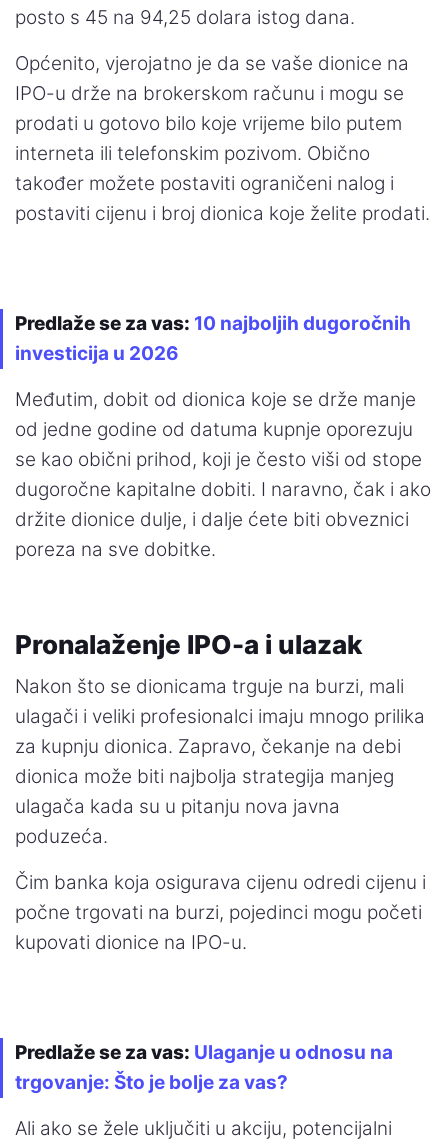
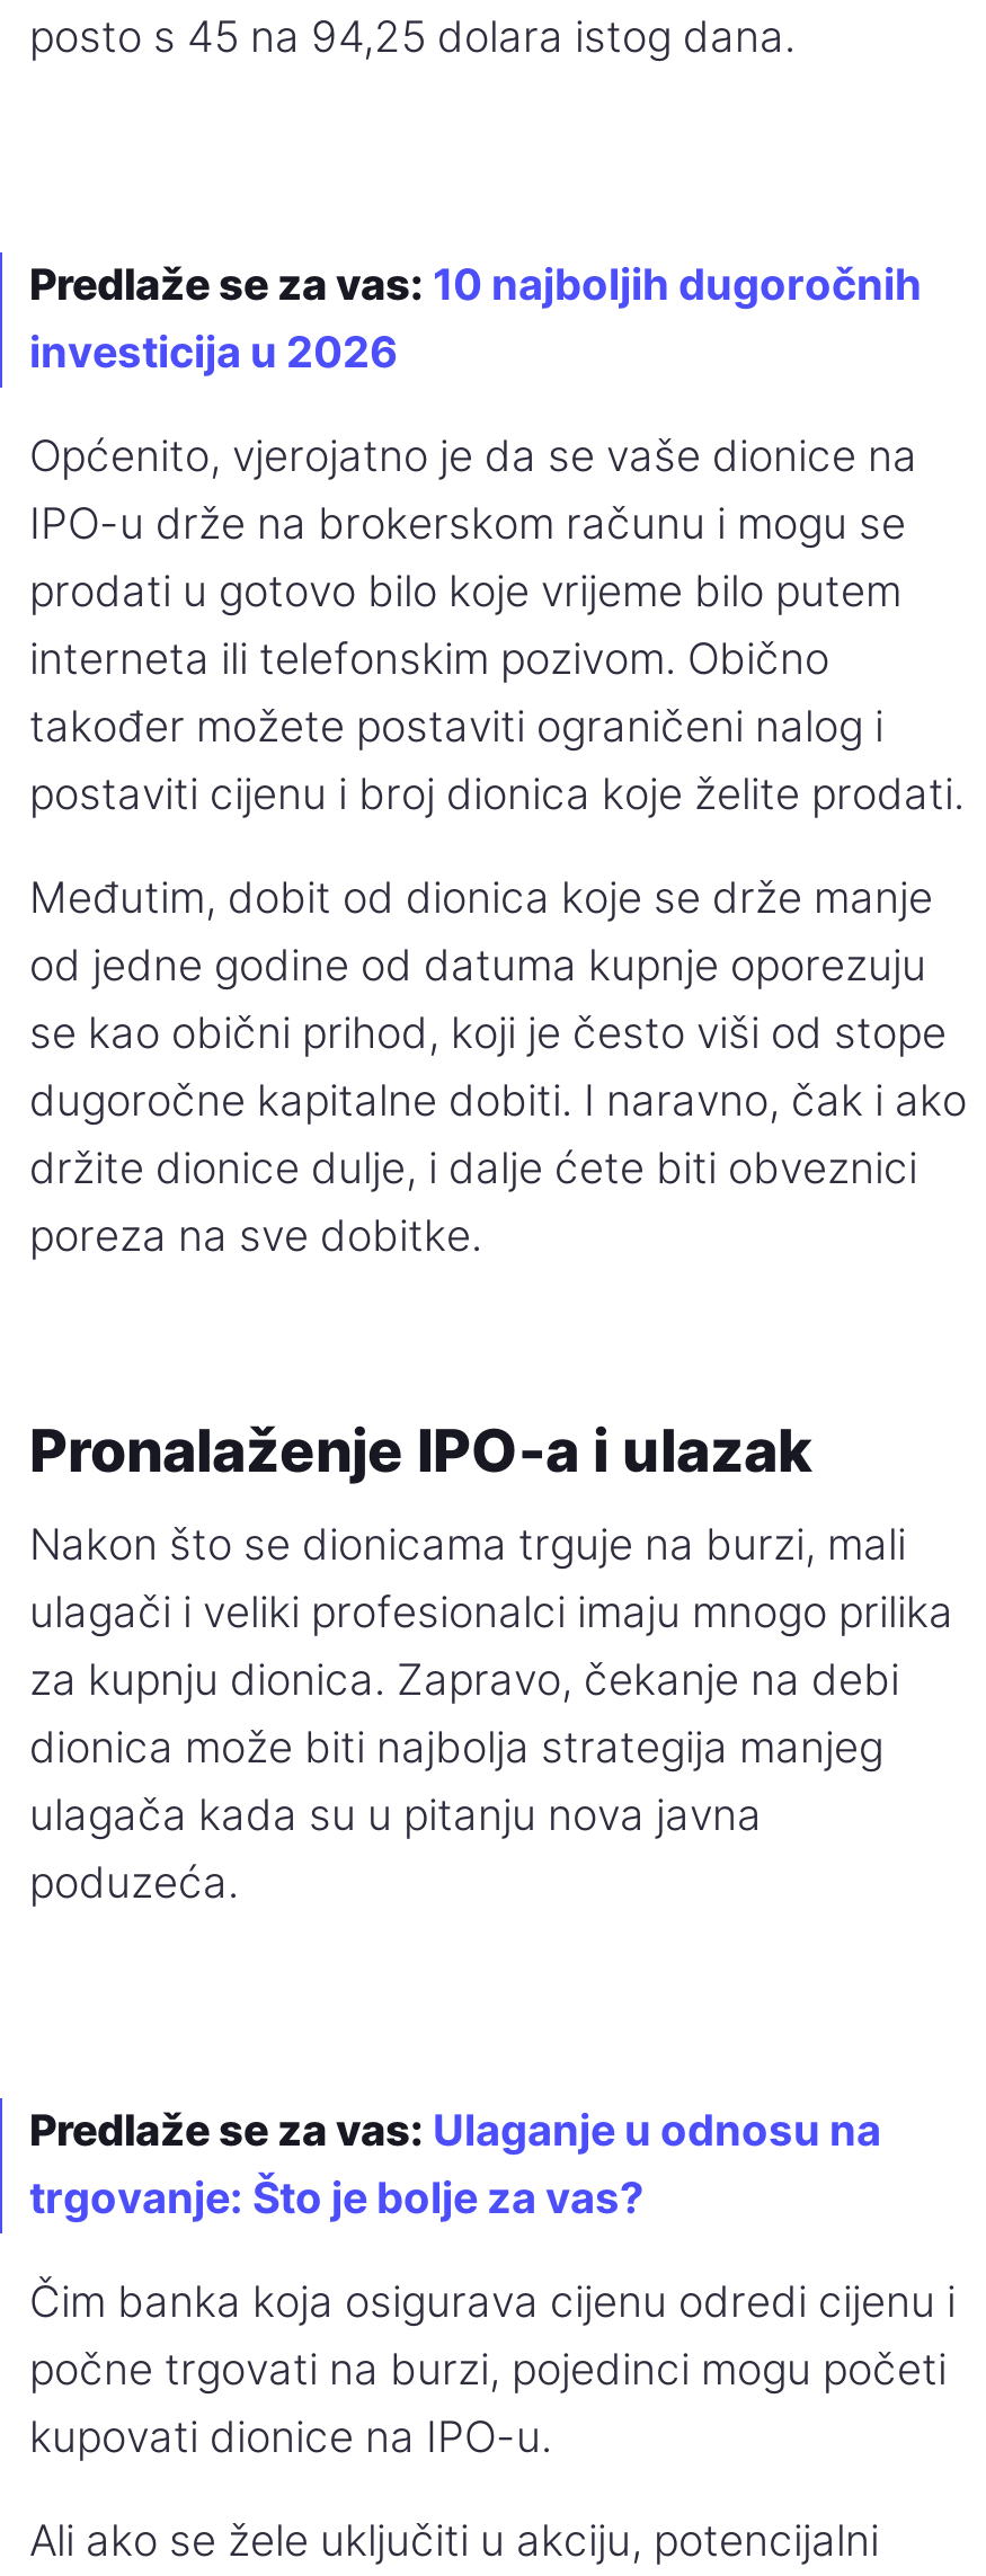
moved down: Općenito, vjerojatno je da se vaše dionice na | IPO-u drže na brokerskom računu i mogu se | prodati u gotovo bilo koje vrijeme bilo putem | interneta ili telefonskim pozivom. Obično | također možete postaviti ograničeni nalog i | postaviti cijenu i broj dionica koje želite prodati.

moved up: Predlaže se za vas: 10 najboljih dugoročnih | investicija u 2026

moved down: Čim banka koja osigurava cijenu odredi cijenu i | počne trgovati na burzi, pojedinci mogu početi | kupovati dionice na IPO-u.

moved up: Predlaže se za vas: Ulaganje u odnosu na | trgovanje: Što je bolje za vas?
